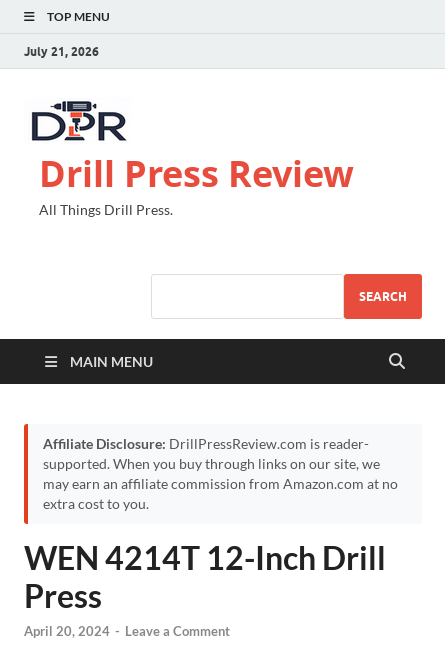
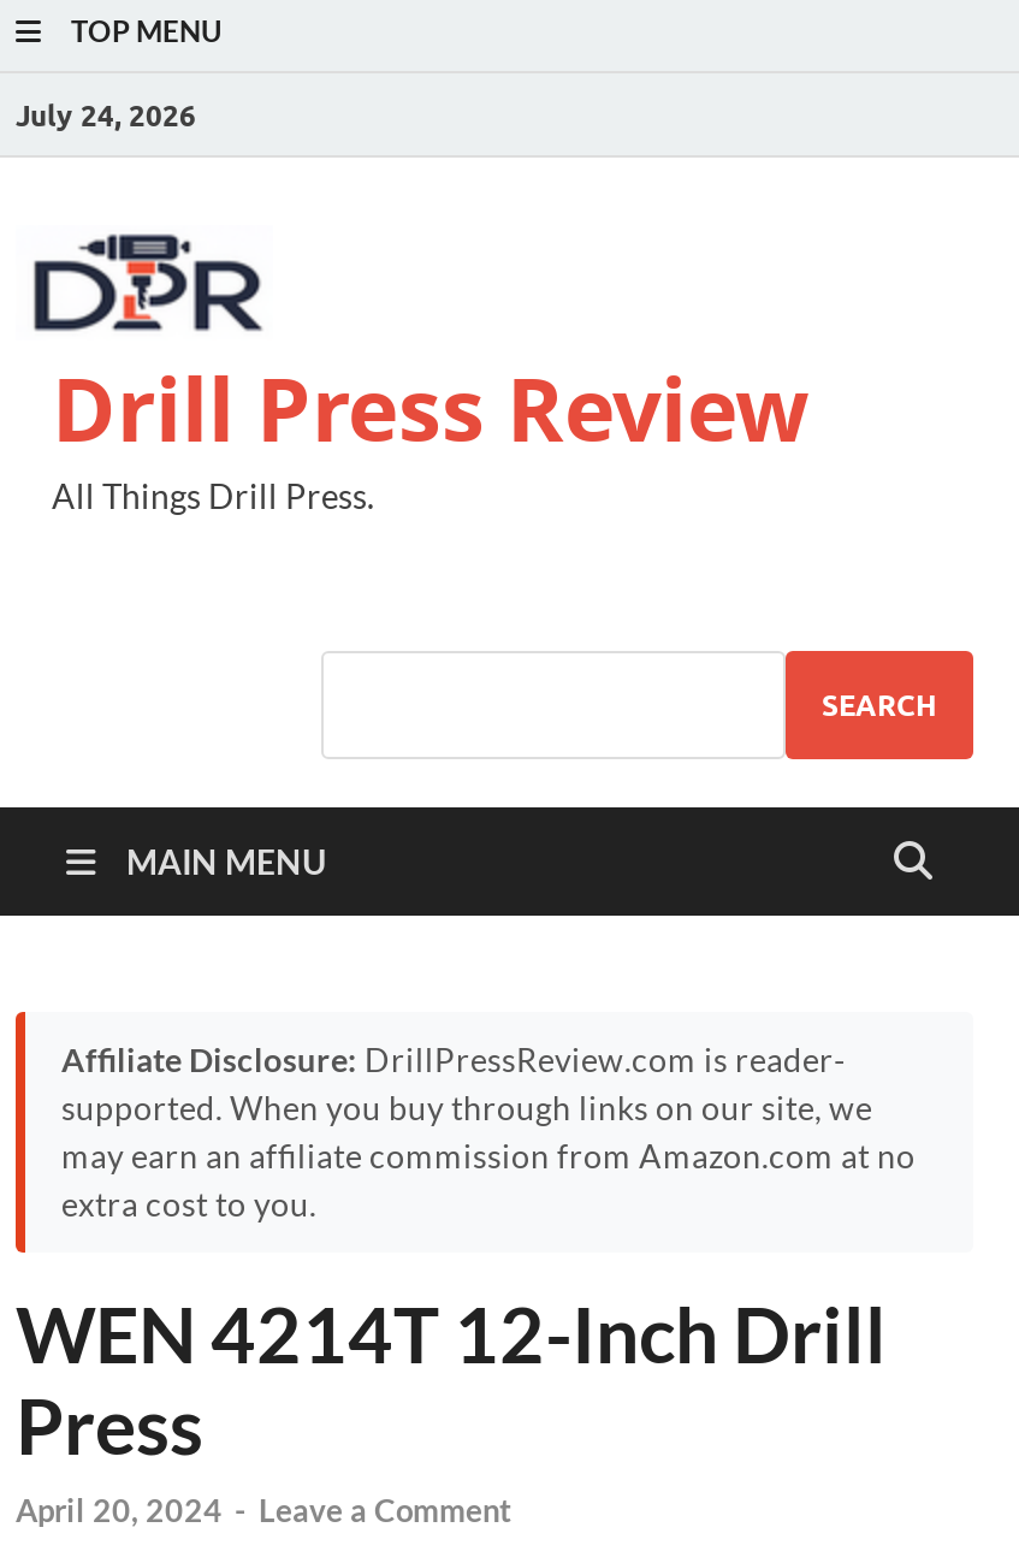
- July 21, 2026
+ July 24, 2026
